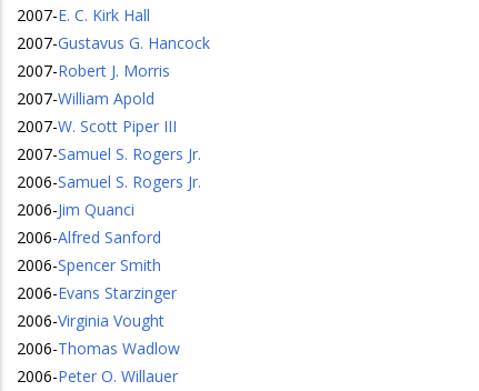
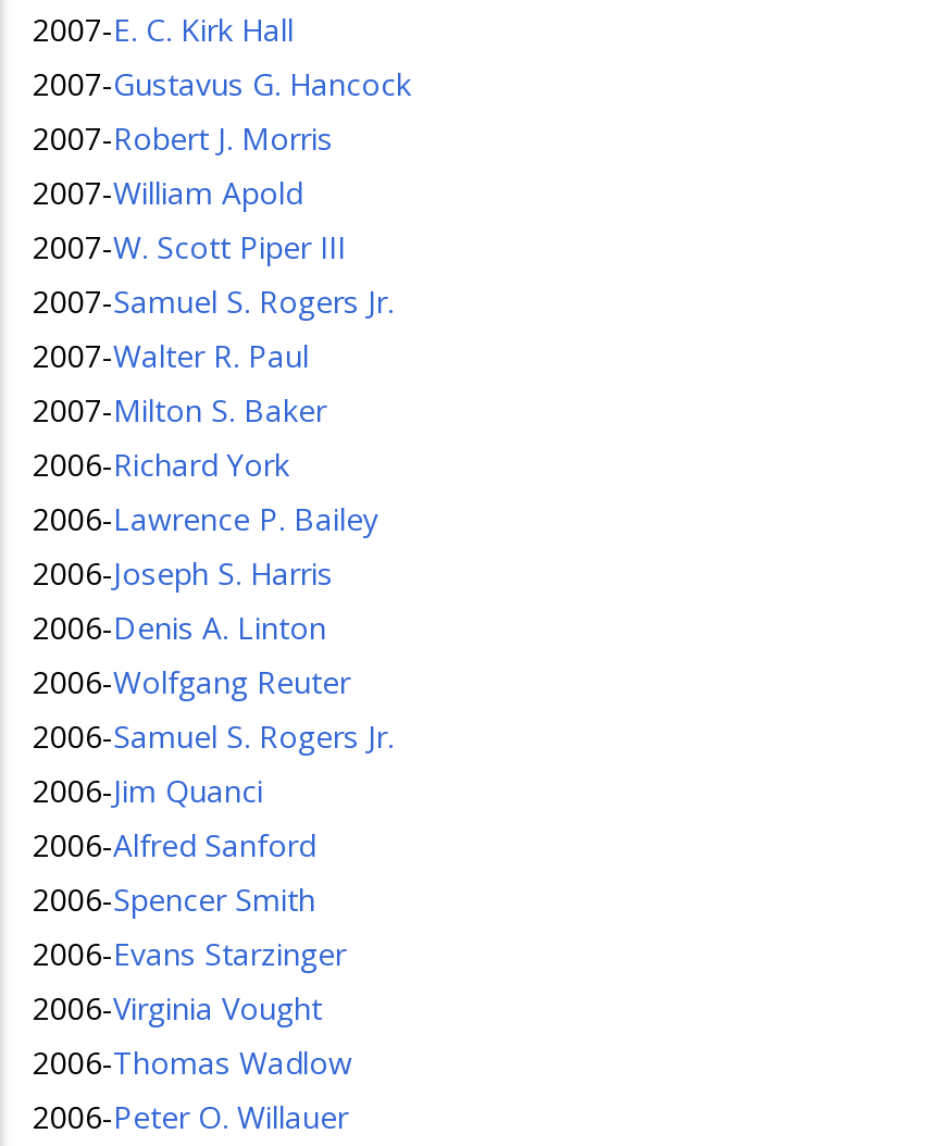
+ 2007-Walter R. Paul
+ 2007-Milton S. Baker
+ 2006-Richard York
+ 2006-Lawrence P. Bailey
+ 2006-Joseph S. Harris
+ 2006-Denis A. Linton
+ 2006-Wolfgang Reuter
